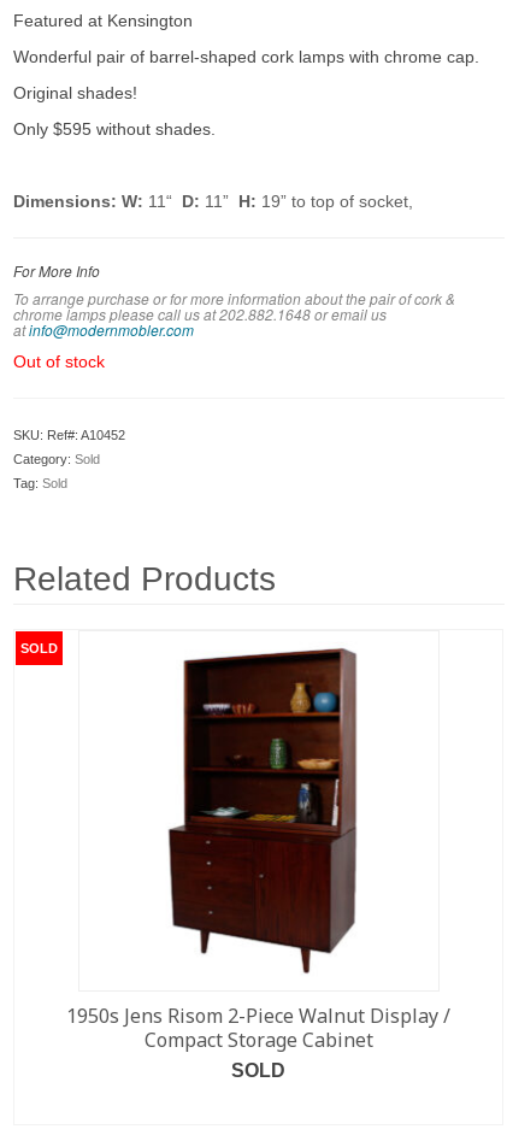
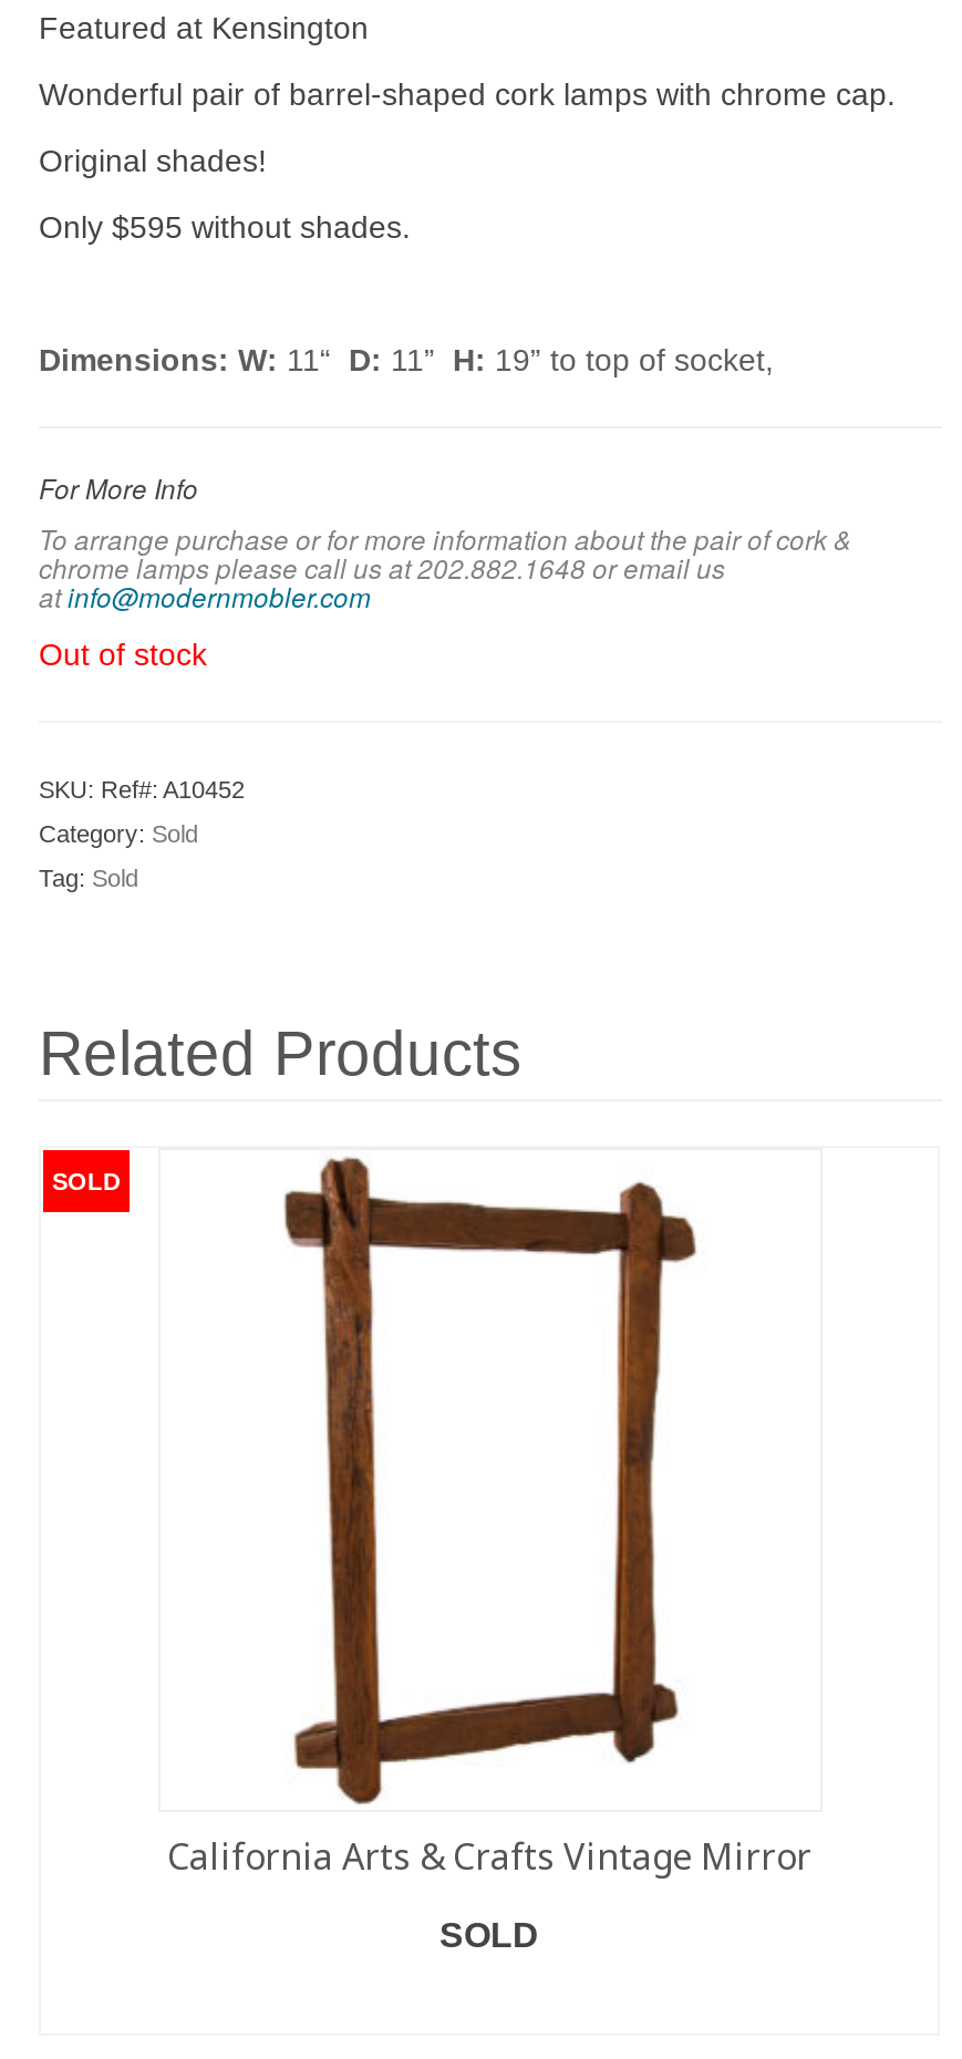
- [image]
- 1950s Jens Risom 2-Piece Walnut Display /
- Compact Storage Cabinet
+ [image]
+ California Arts & Crafts Vintage Mirror
